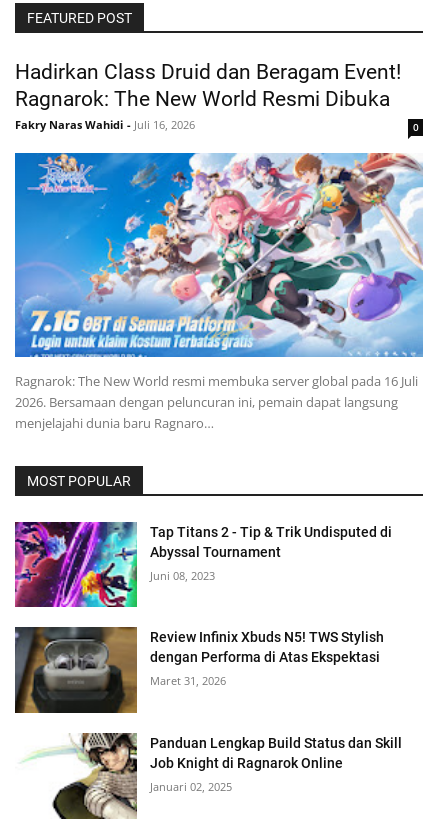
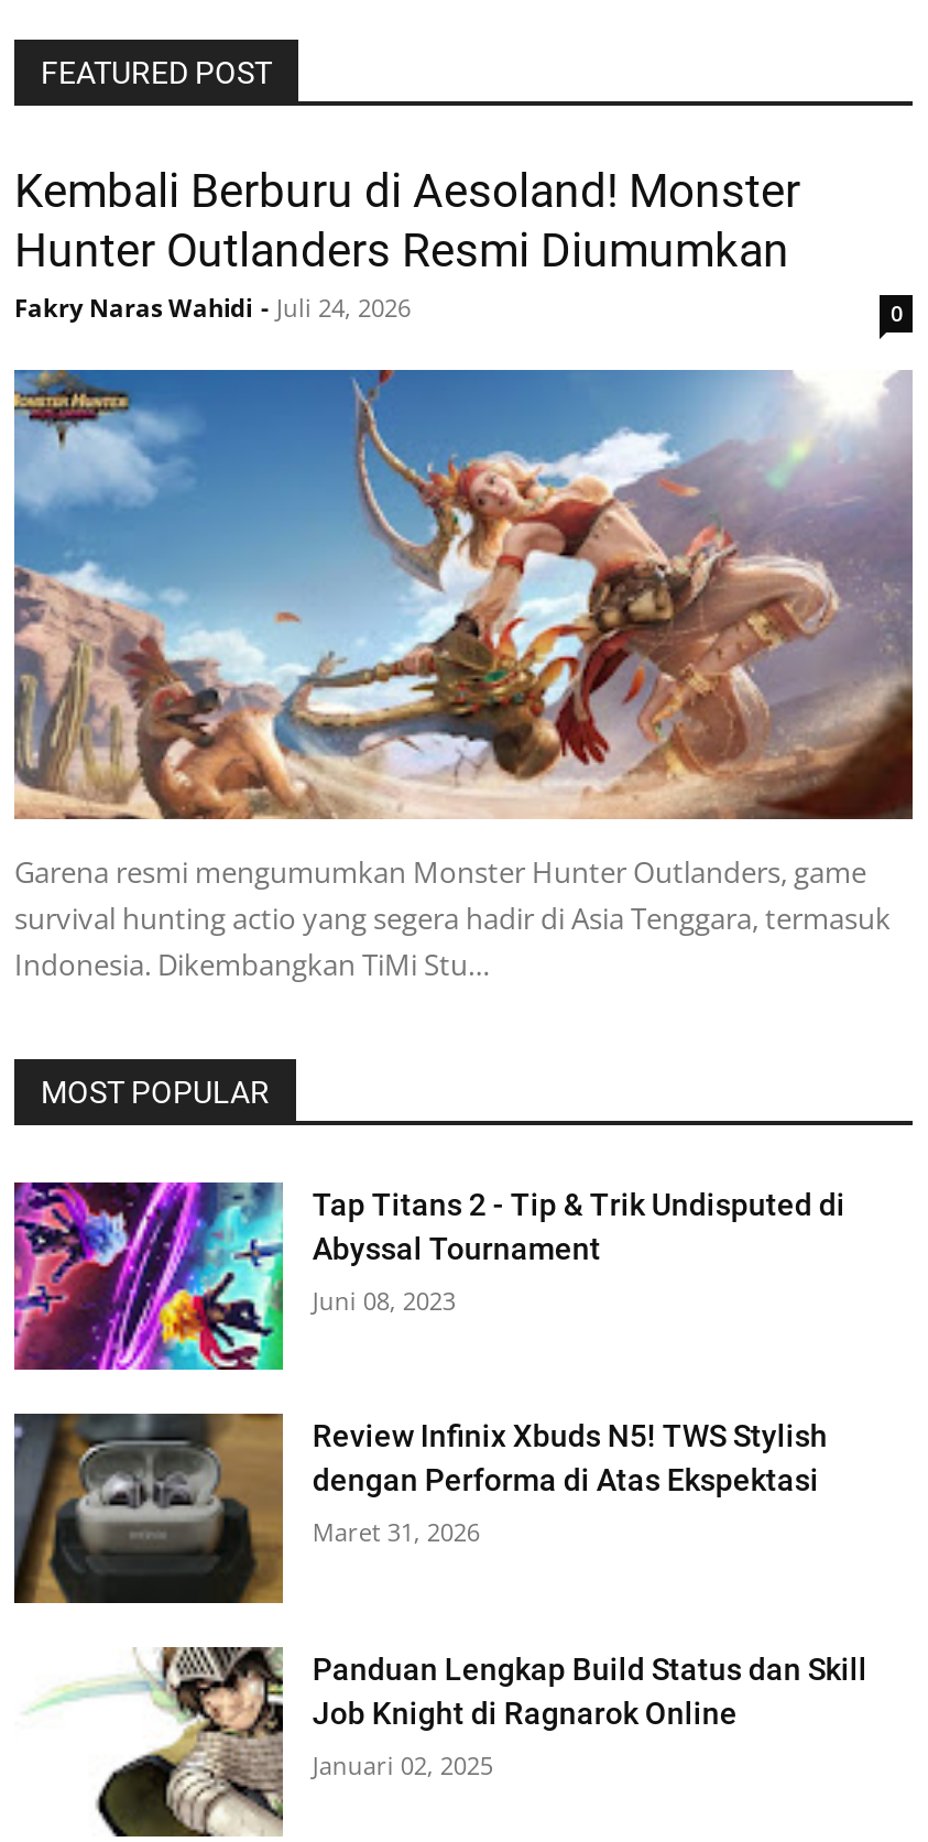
- Hadirkan Class Druid dan Beragam Event!
- Ragnarok: The New World Resmi Dibuka
- Fakry Naras Wahidi - Juli 16, 2026
+ Kembali Berburu di Aesoland! Monster
+ Hunter Outlanders Resmi Diumumkan
+ Fakry Naras Wahidi - Juli 24, 2026

- [image]
- Ragnarok: The New World resmi membuka server global pada 16 Juli
- 2026. Bersamaan dengan peluncuran ini, pemain dapat langsung
- menjelajahi dunia baru Ragnaro…
+ [image]
+ Garena resmi mengumumkan Monster Hunter Outlanders, game
+ survival hunting actio yang segera hadir di Asia Tenggara, termasuk
+ Indonesia. Dikembangkan TiMi Stu…
